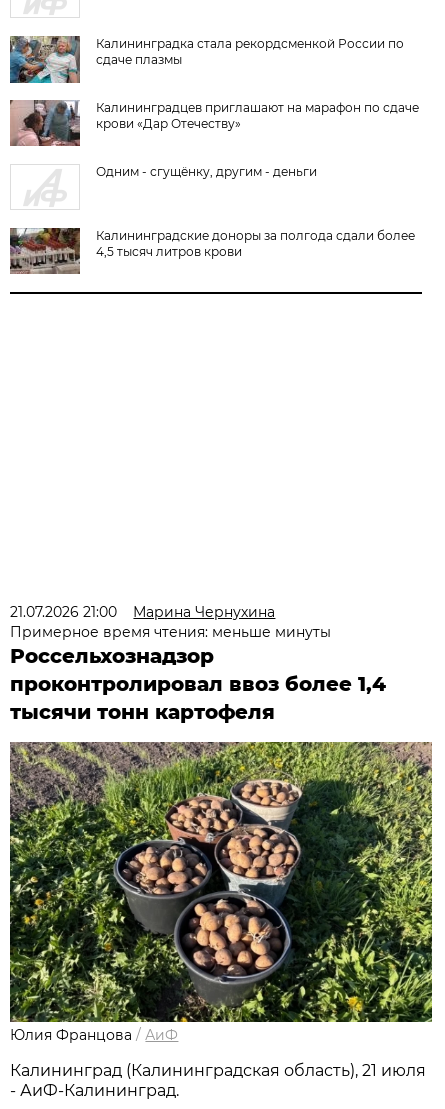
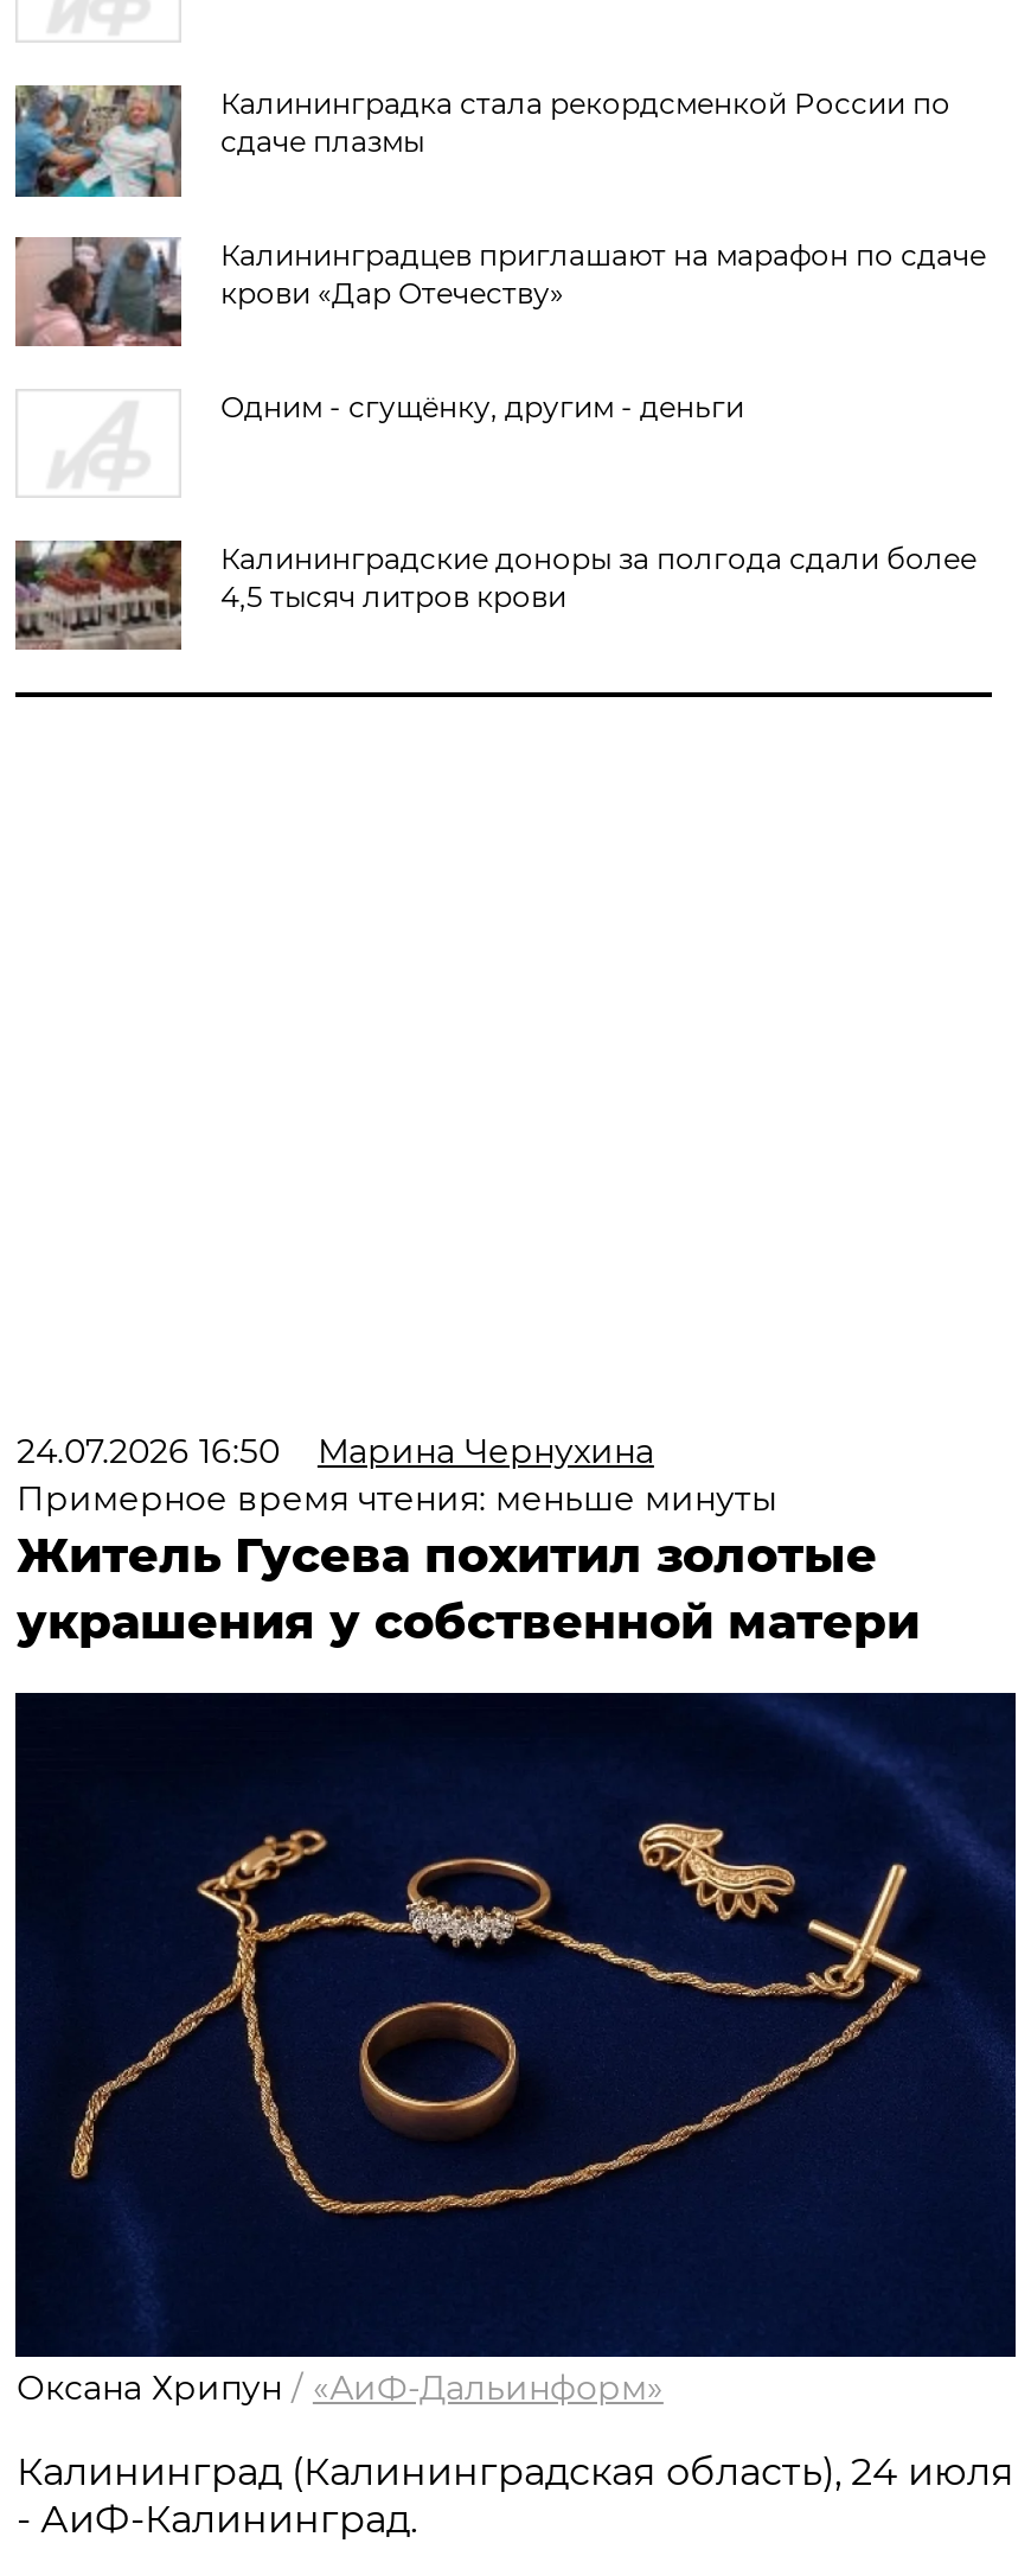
- 21.07.2026 21:00 Марина Чернухина
+ 24.07.2026 16:50 Марина Чернухина

- Россельхознадзор
- проконтролировал ввоз более 1,4
- тысячи тонн картофеля
+ Житель Гусева похитил золотые
+ украшения у собственной матери

- [image]
- Юлия Францова / АиФ
+ [image]
+ Оксана Хрипун / «АиФ-Дальинформ»

- Калининград (Калининградская область), 21 июля
+ Калининград (Калининградская область), 24 июля
